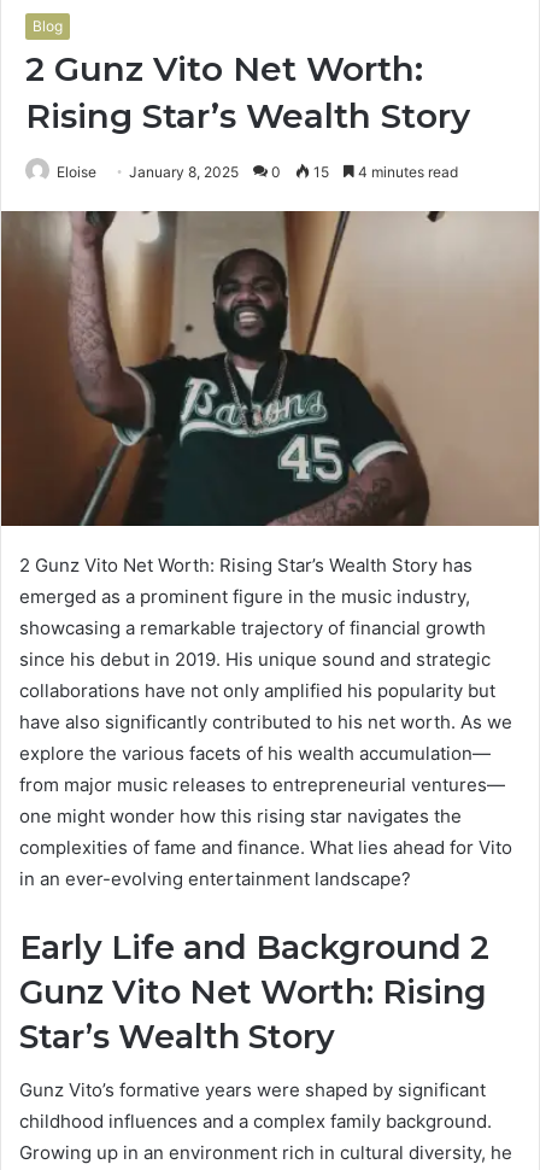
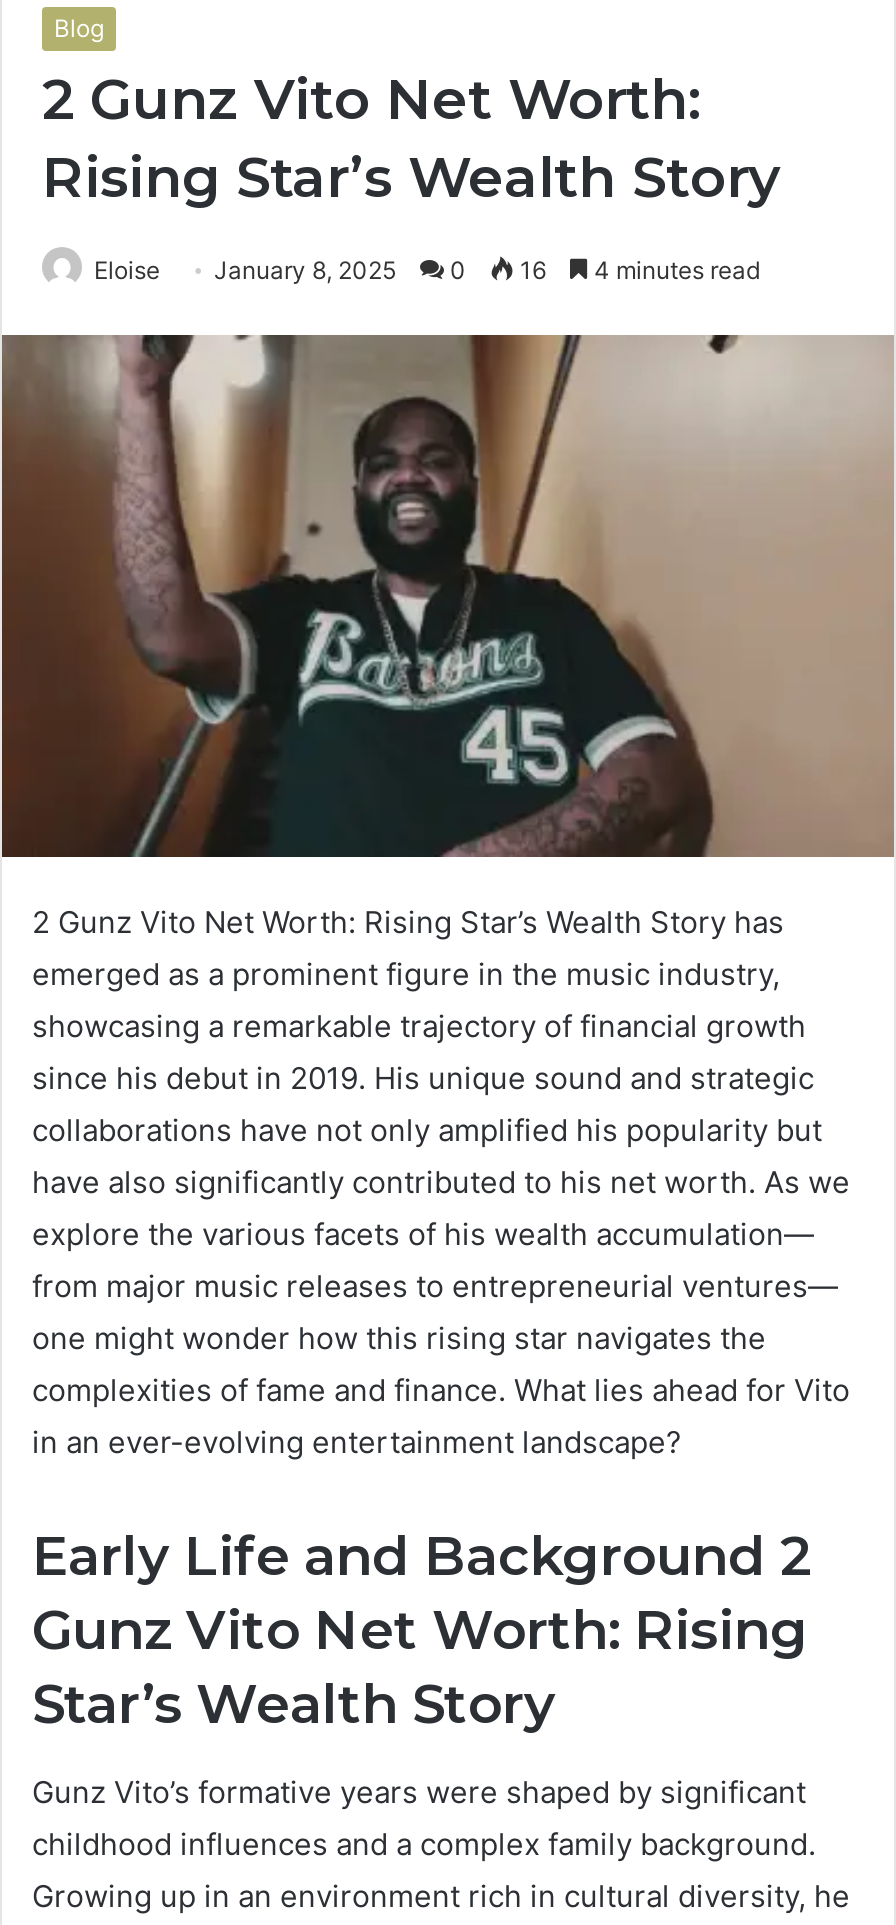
- Eloise January 8, 2025 0 15 4 minutes read
+ Eloise January 8, 2025 0 16 4 minutes read
